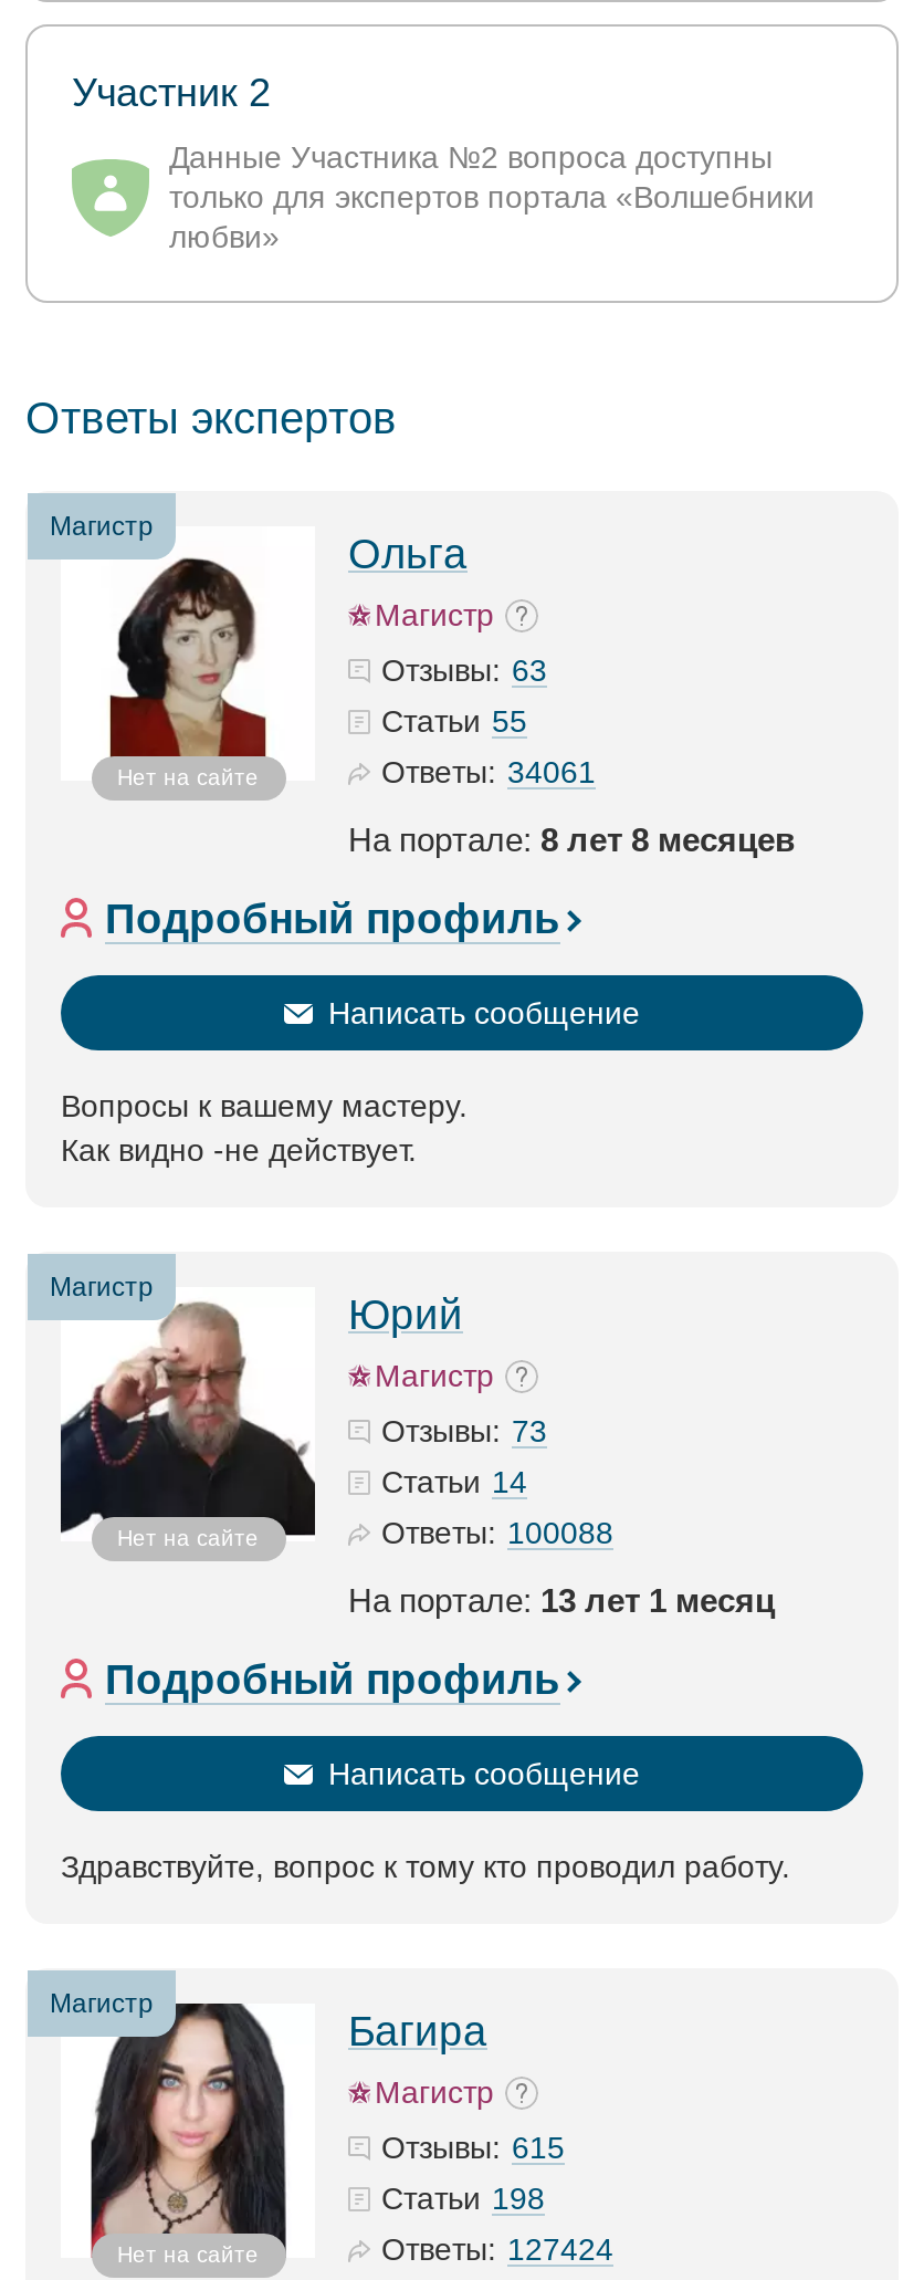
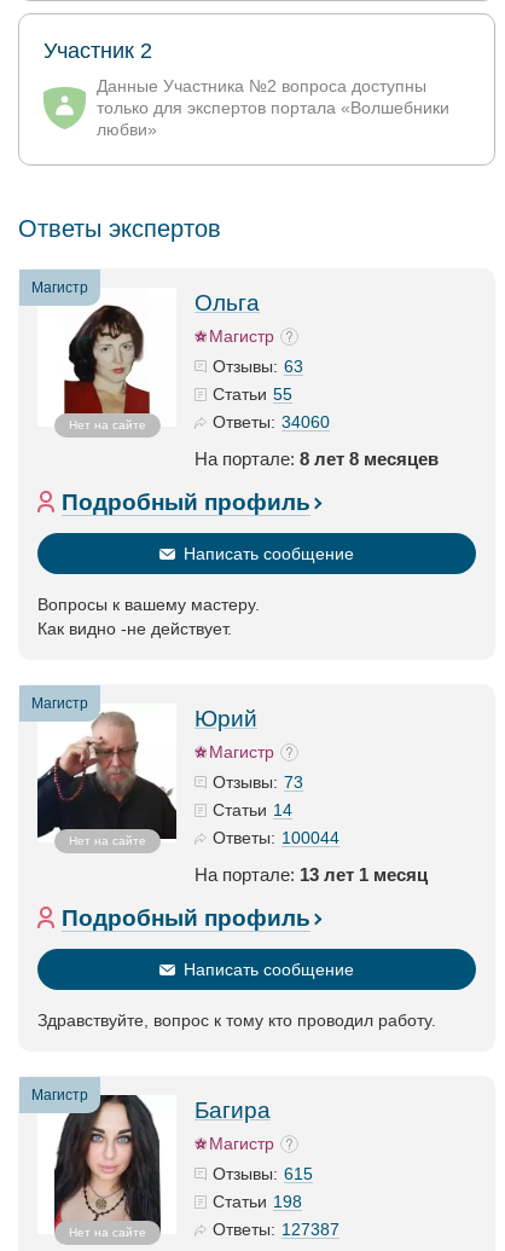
- Ответы: 34061
+ Ответы: 34060

- Ответы: 100088
+ Ответы: 100044

- Ответы: 127424
+ Ответы: 127387
